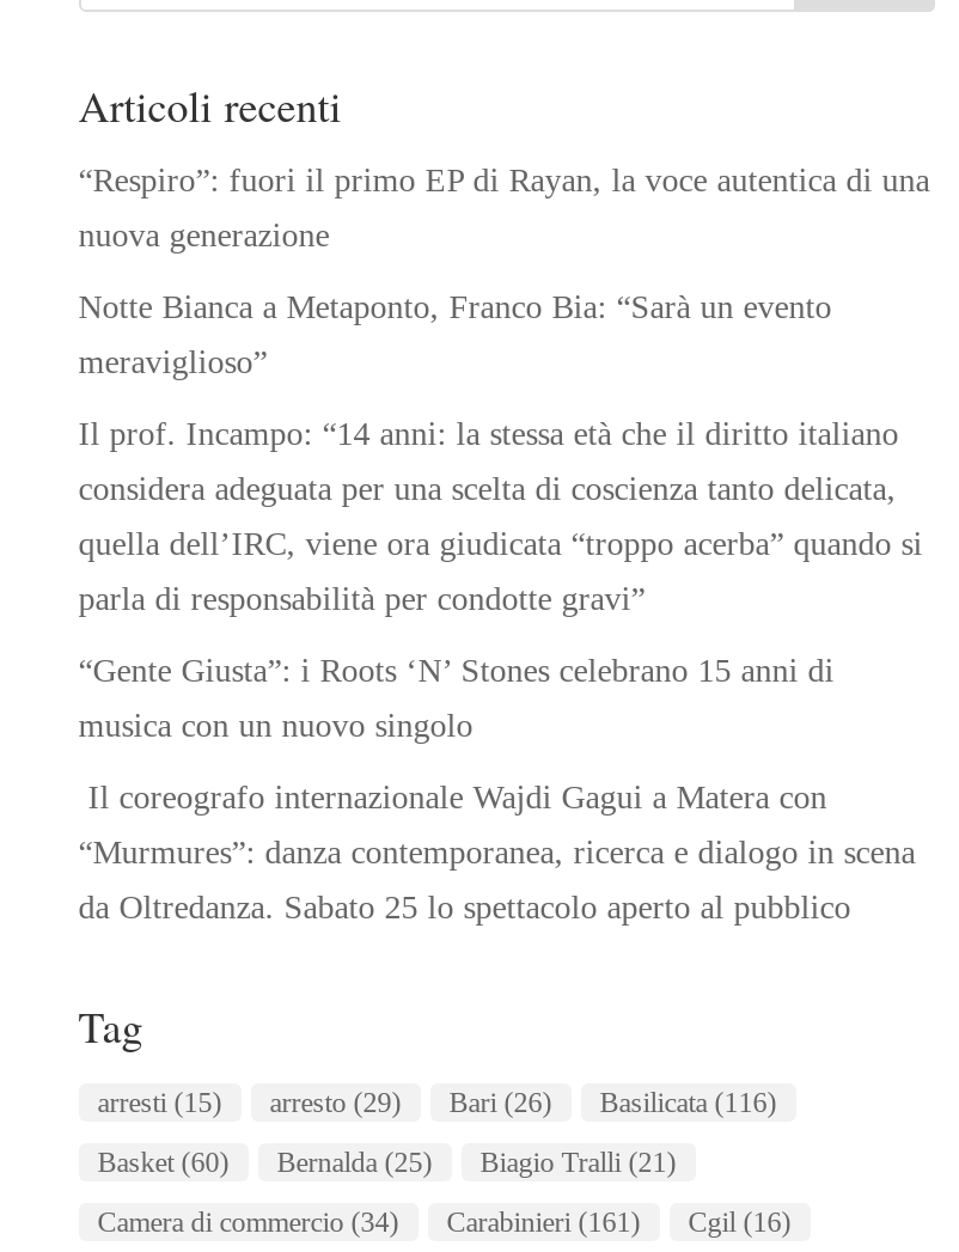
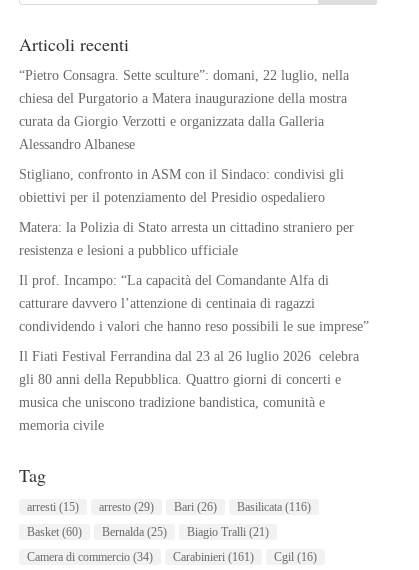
- “Respiro”: fuori il primo EP di Rayan, la voce autentica di una
- nuova generazione
- Notte Bianca a Metaponto, Franco Bia: “Sarà un evento
- meraviglioso”
- Il prof. Incampo: “14 anni: la stessa età che il diritto italiano
- considera adeguata per una scelta di coscienza tanto delicata,
- quella dell’IRC, viene ora giudicata “troppo acerba” quando si
- parla di responsabilità per condotte gravi”
- “Gente Giusta”: i Roots ‘N’ Stones celebrano 15 anni di
- musica con un nuovo singolo
- Il coreografo internazionale Wajdi Gagui a Matera con
- “Murmures”: danza contemporanea, ricerca e dialogo in scena
- da Oltredanza. Sabato 25 lo spettacolo aperto al pubblico
+ “Pietro Consagra. Sette sculture”: domani, 22 luglio, nella
+ chiesa del Purgatorio a Matera inaugurazione della mostra
+ curata da Giorgio Verzotti e organizzata dalla Galleria
+ Alessandro Albanese
+ Stigliano, confronto in ASM con il Sindaco: condivisi gli
+ obiettivi per il potenziamento del Presidio ospedaliero
+ Matera: la Polizia di Stato arresta un cittadino straniero per
+ resistenza e lesioni a pubblico ufficiale
+ Il prof. Incampo: “La capacità del Comandante Alfa di
+ catturare davvero l’attenzione di centinaia di ragazzi
+ condividendo i valori che hanno reso possibili le sue imprese”
+ Il Fiati Festival Ferrandina dal 23 al 26 luglio 2026 celebra
+ gli 80 anni della Repubblica. Quattro giorni di concerti e
+ musica che uniscono tradizione bandistica, comunità e
+ memoria civile
